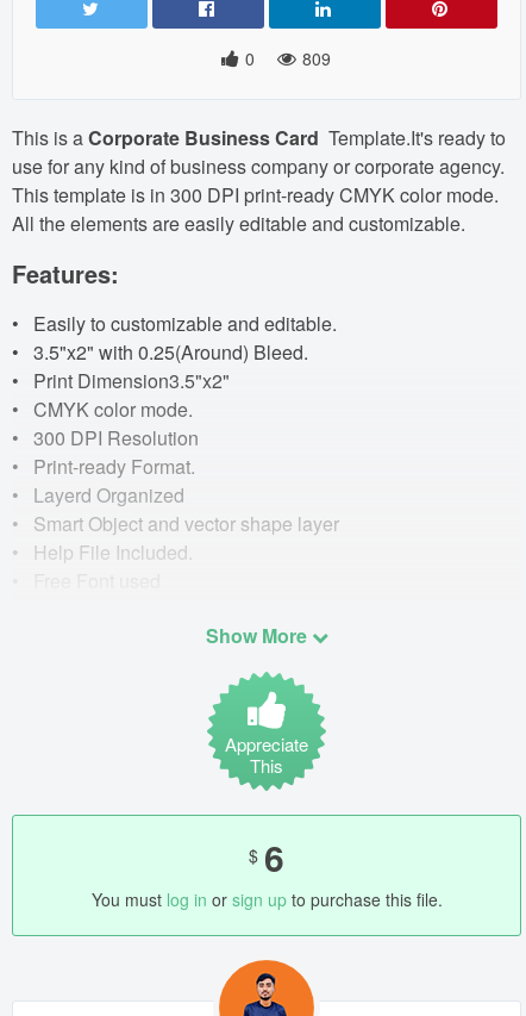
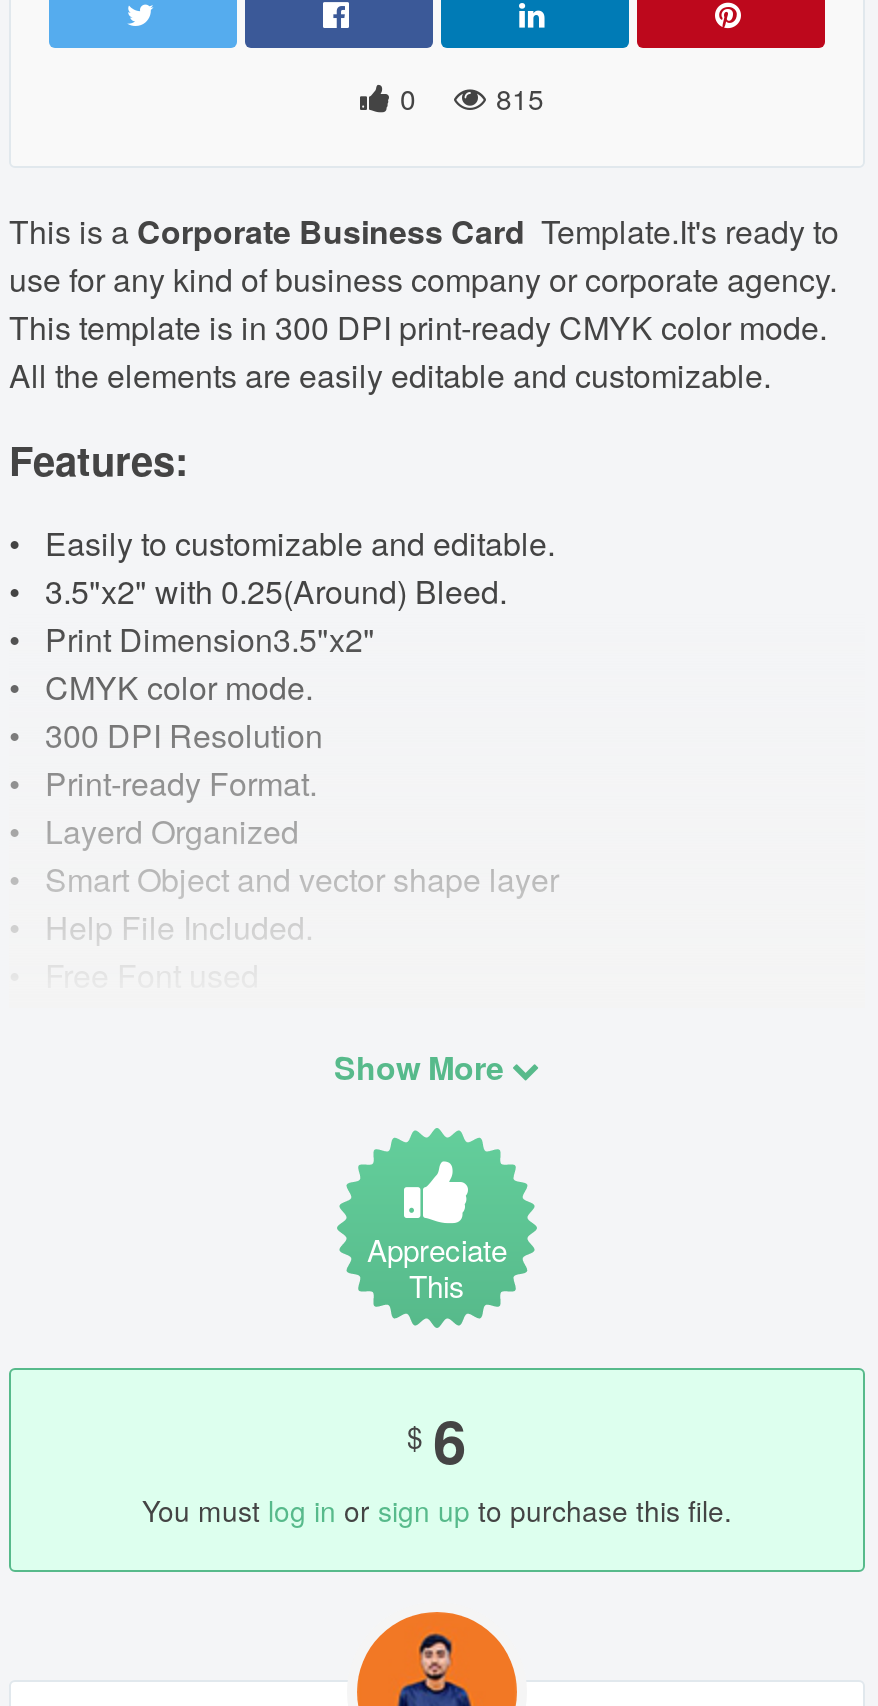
- 0 809
+ 0 815
